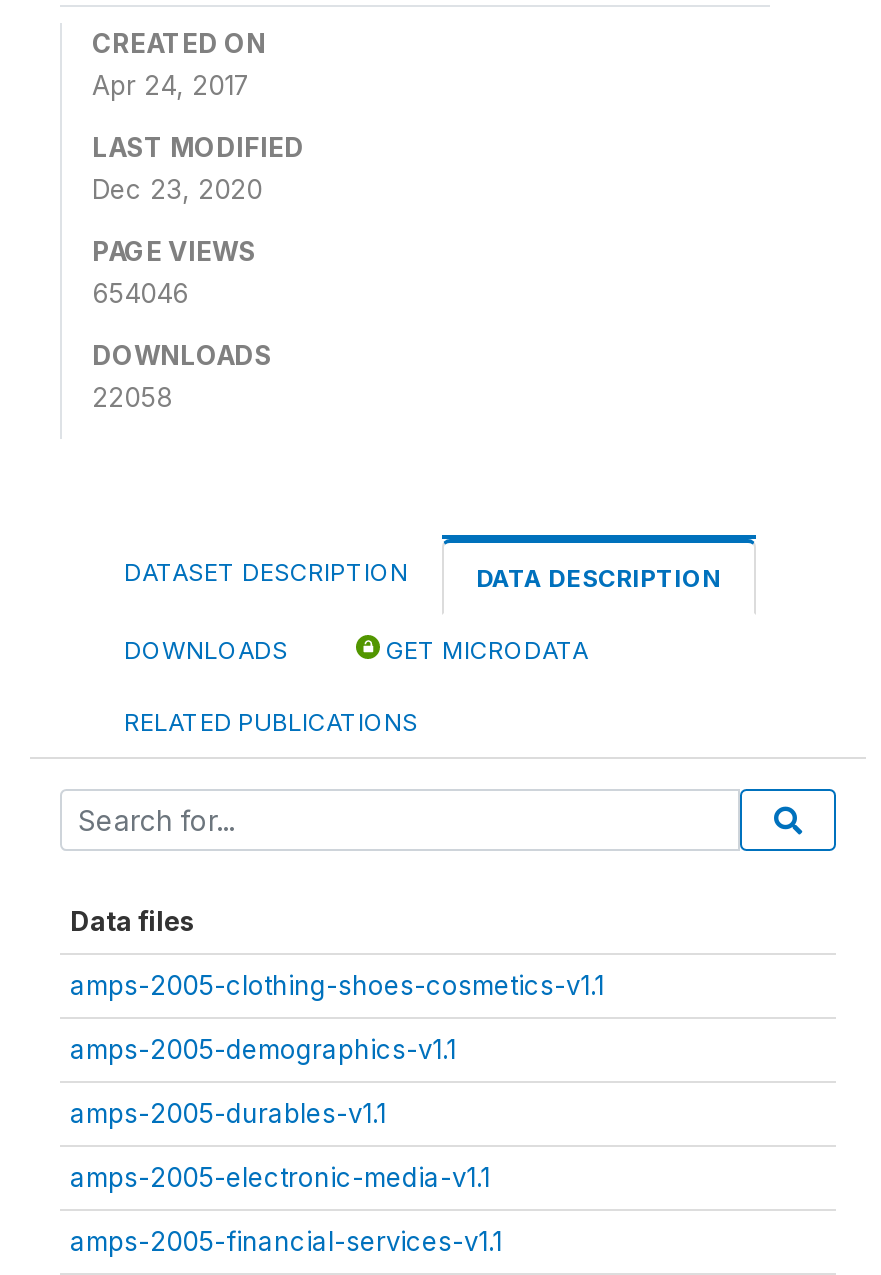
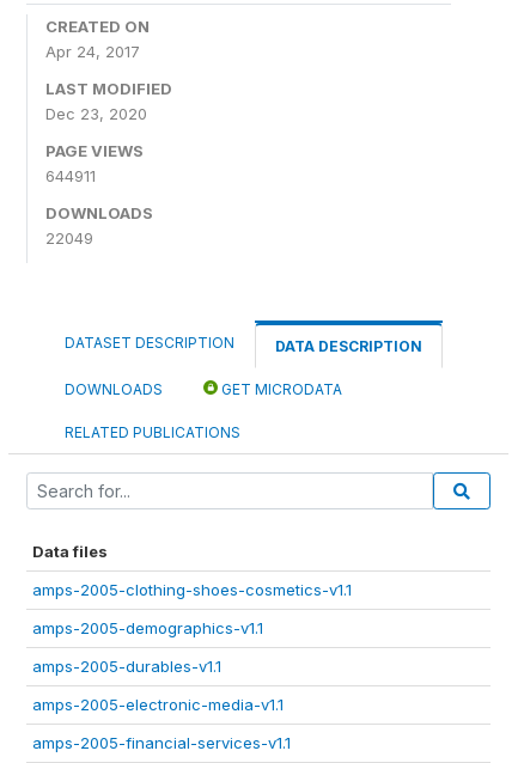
- 654046
+ 644911

- 22058
+ 22049
